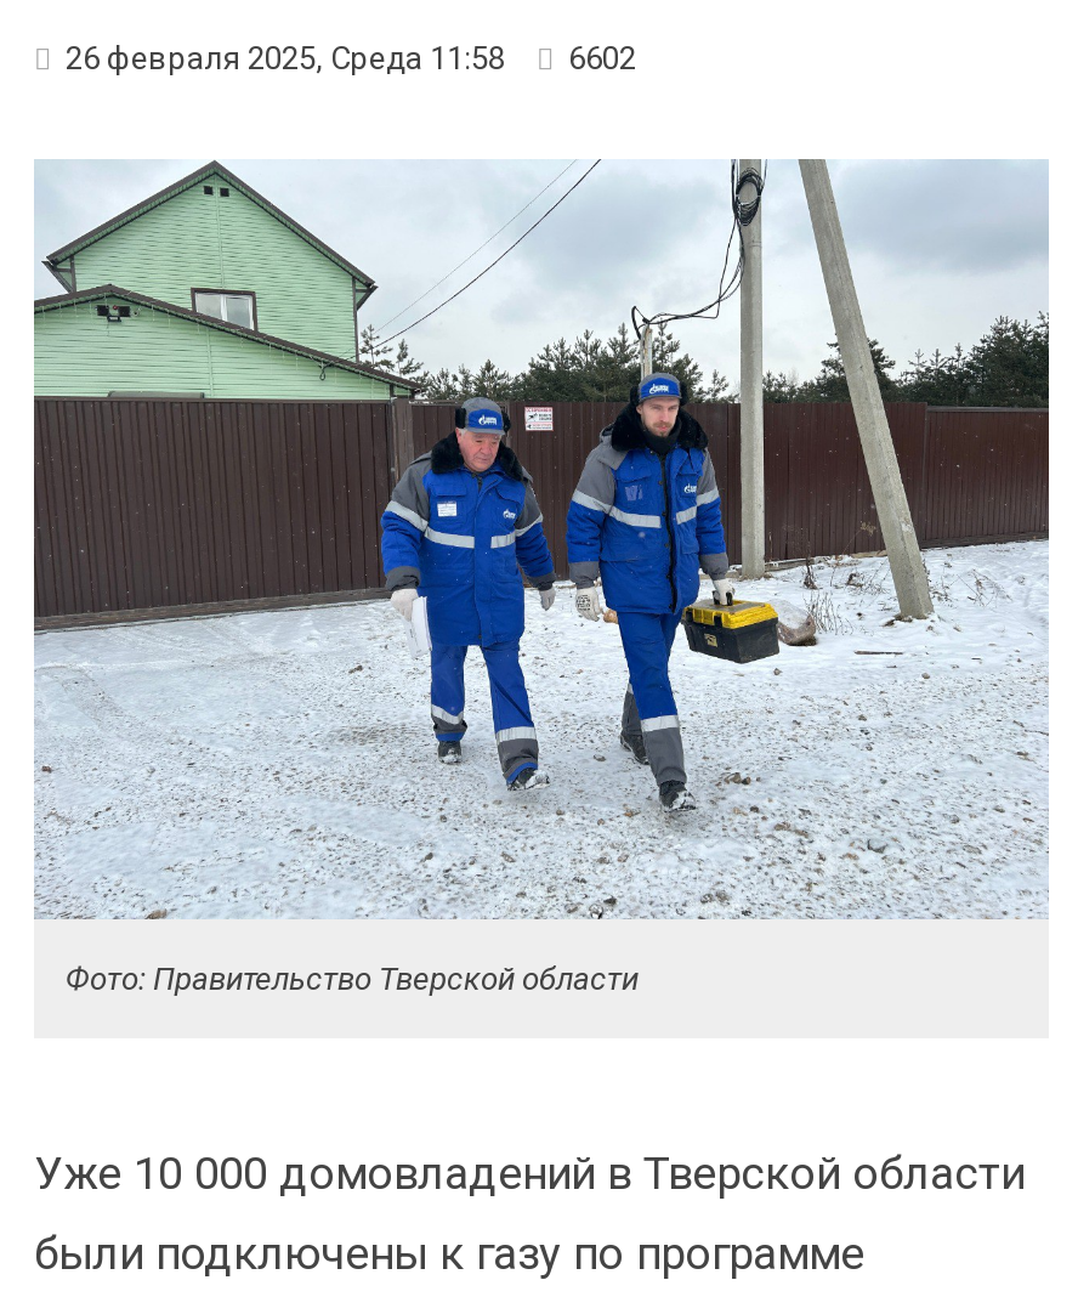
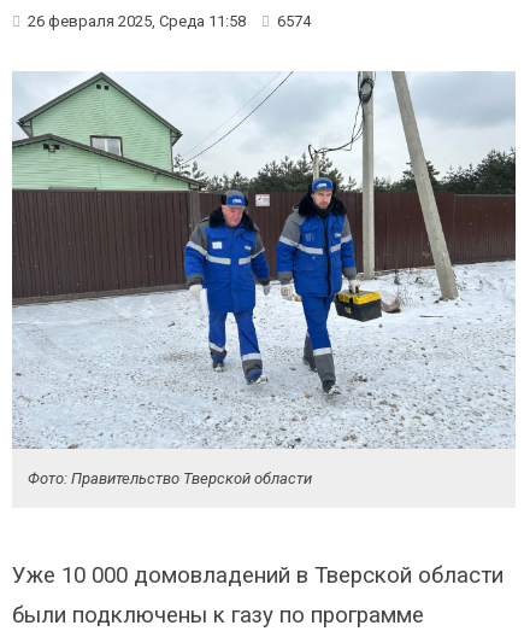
- 26 февраля 2025, Среда 11:58 6602
+ 26 февраля 2025, Среда 11:58 6574
